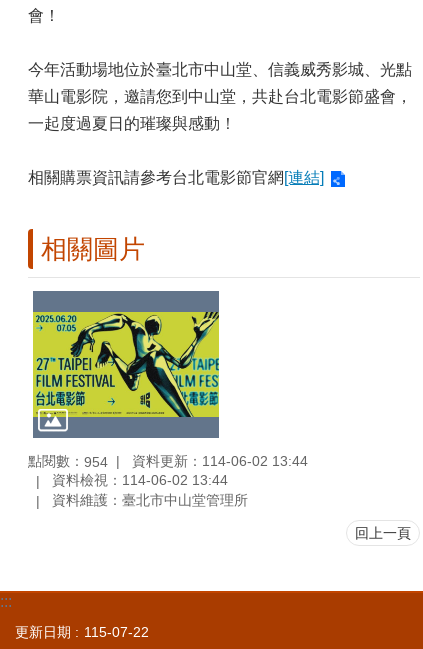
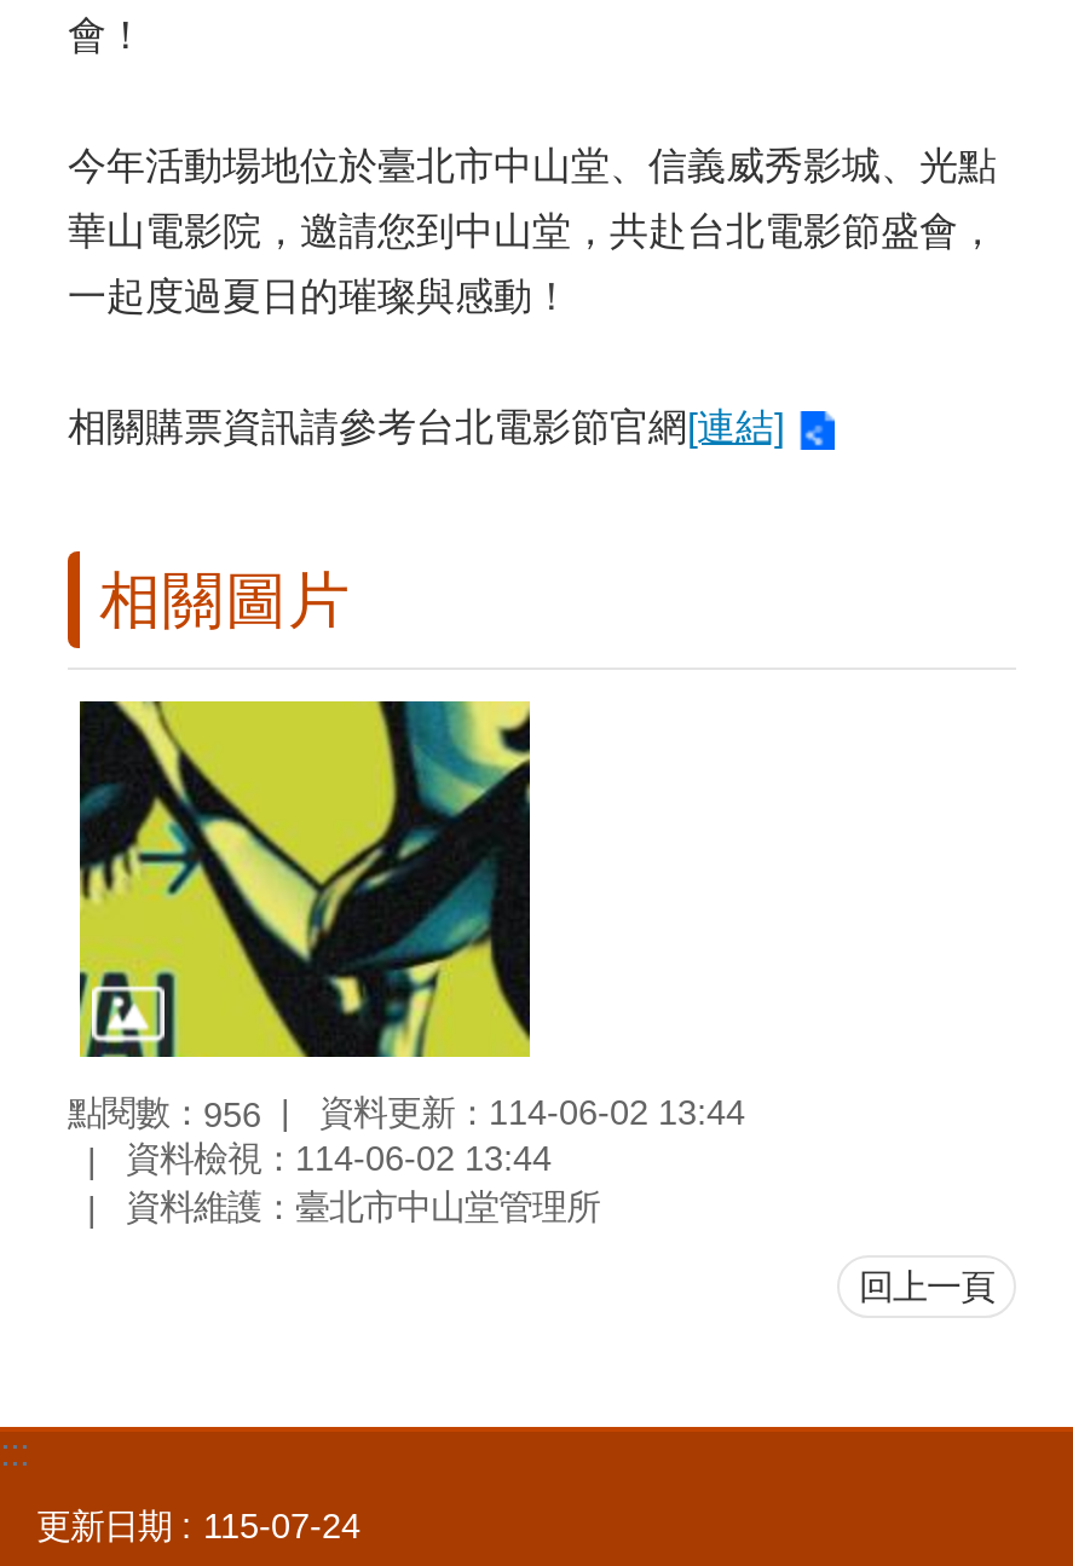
- [image]
- 點閱數：954 資料更新：114-06-02 13:44
+ [image]
+ 點閱數：956 資料更新：114-06-02 13:44

- 更新日期 115-07-22
+ 更新日期 115-07-24
